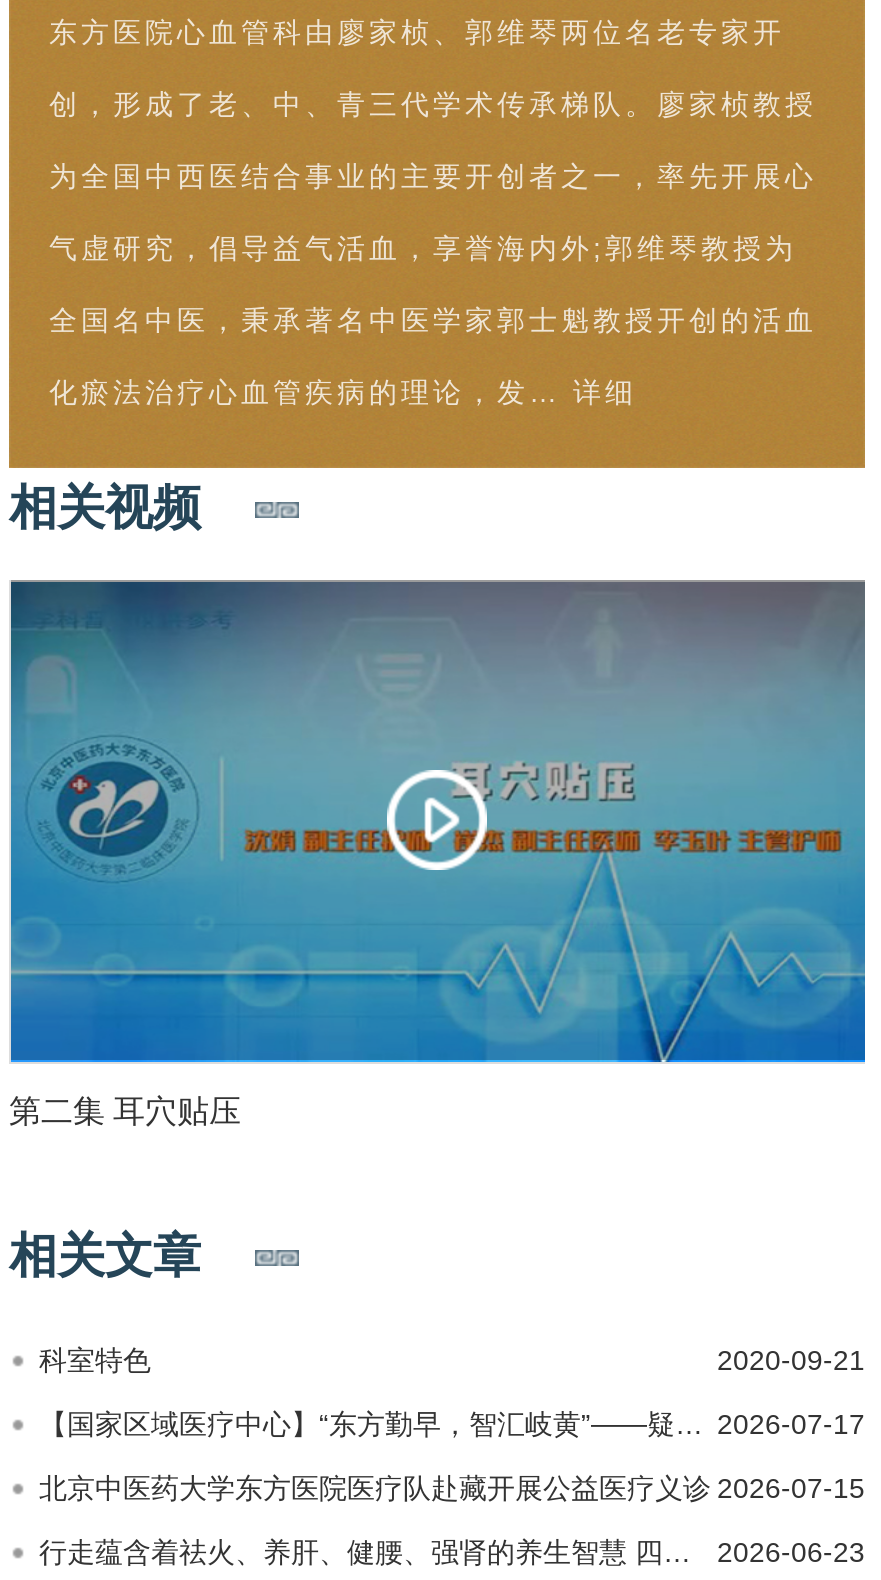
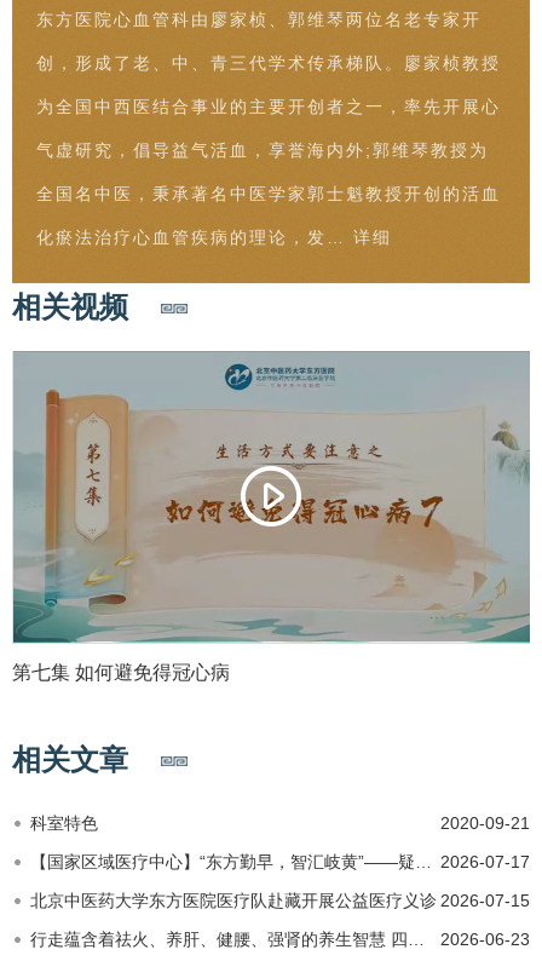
- [image]
- 第一集 耳穴贴压
+ [image]
+ 第七集 如何避免得冠心病
